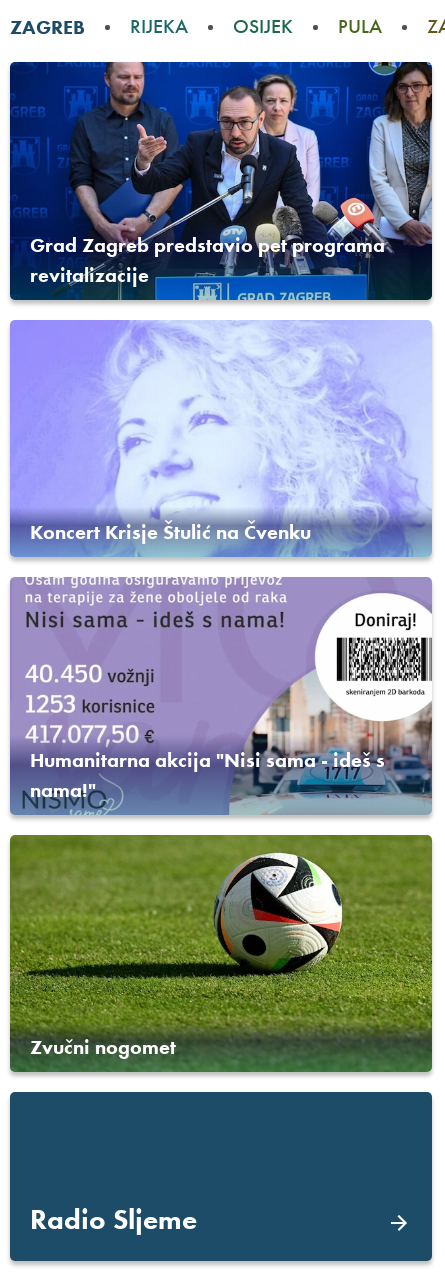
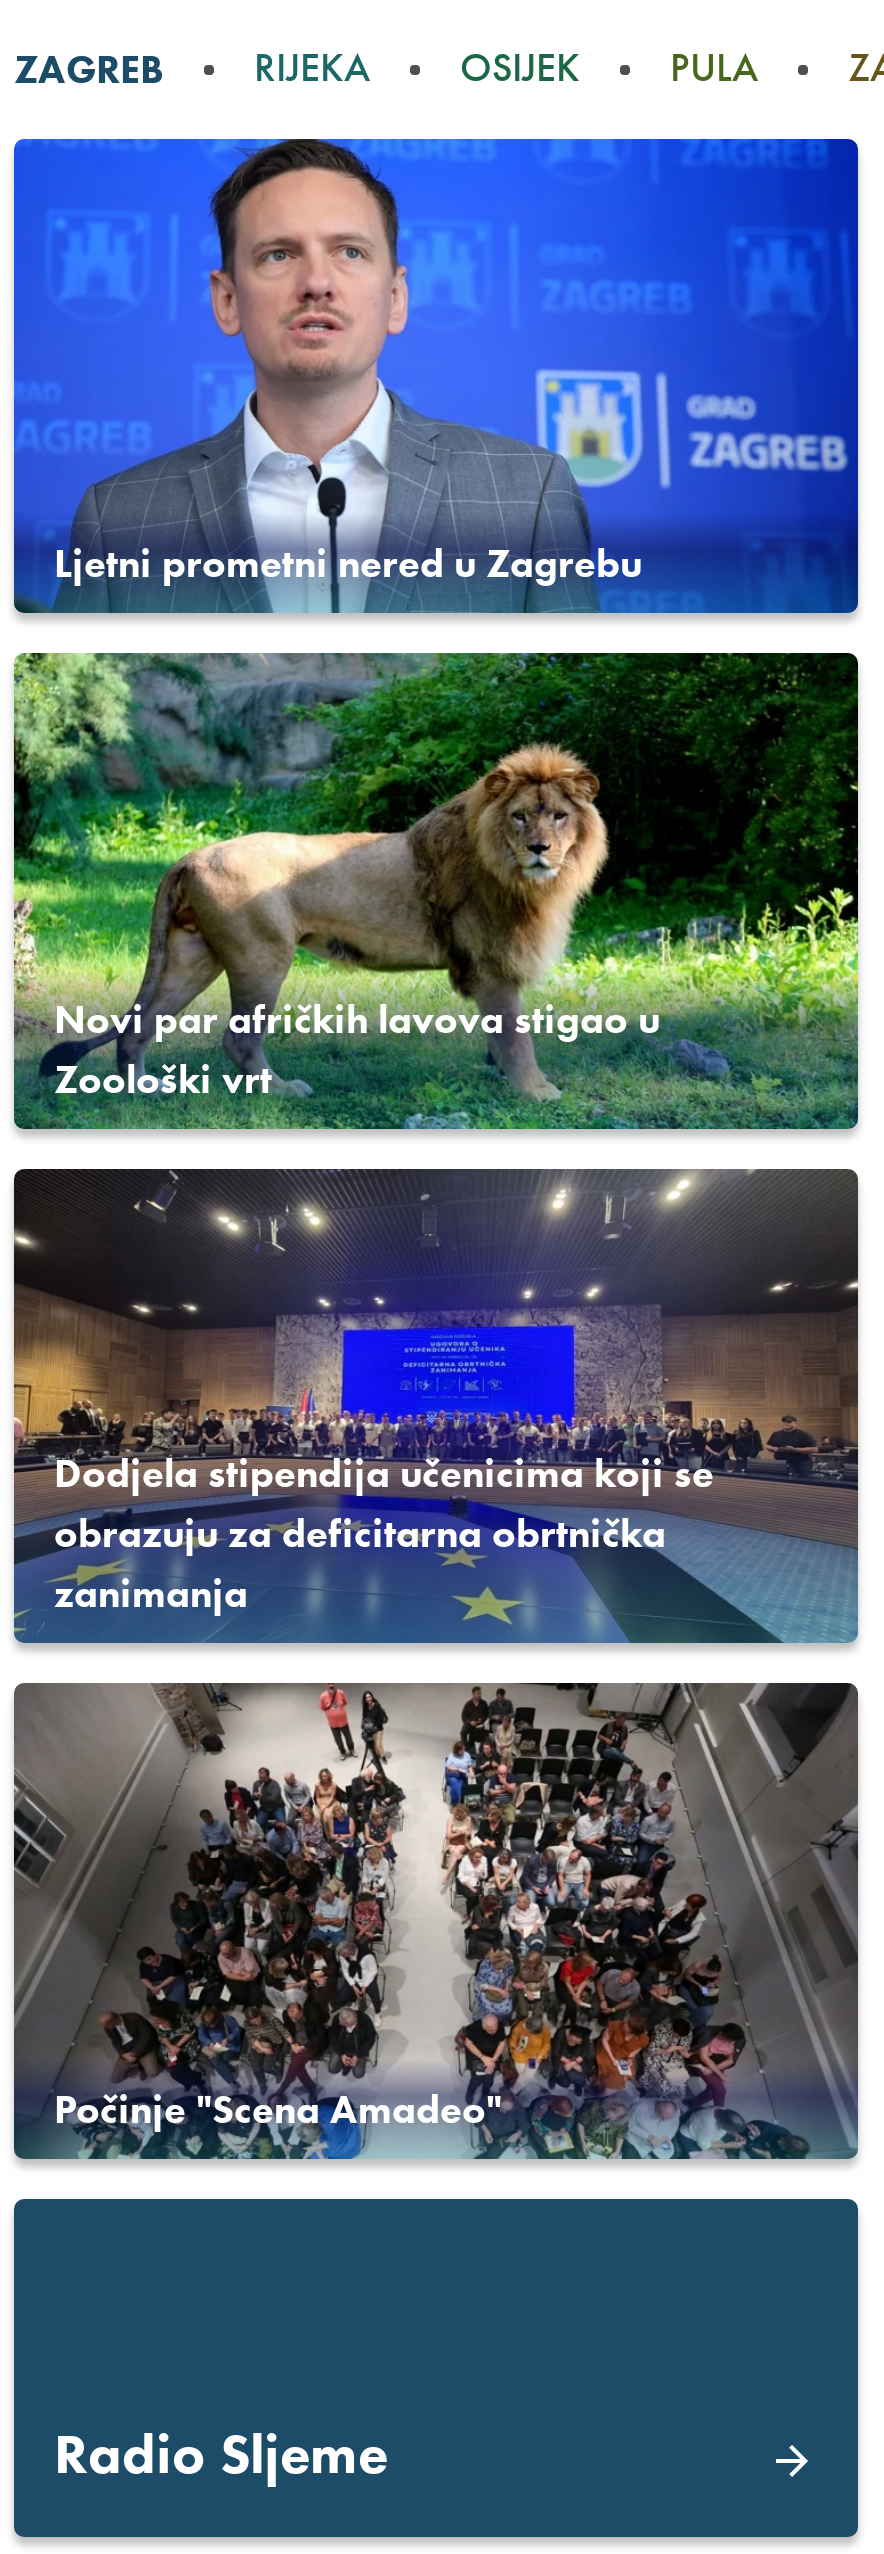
- [image]
- Grad Zagreb predstavio pet programa
- revitalizacije
+ [image]
+ Ljetni prometni nered u Zagrebu

- [image]
- Koncert Krisje Štulić na Čvenku
+ [image]
+ Novi par afričkih lavova stigao u
+ Zoološki vrt

- [image]
- Humanitarna akcija "Nisi sama - ideš s
- nama!"
+ [image]
+ Dodjela stipendija učenicima koji se
+ obrazuju za deficitarna obrtnička
+ zanimanja

- [image]
- Zvučni nogomet
+ [image]
+ Počinje "Scena Amadeo"
